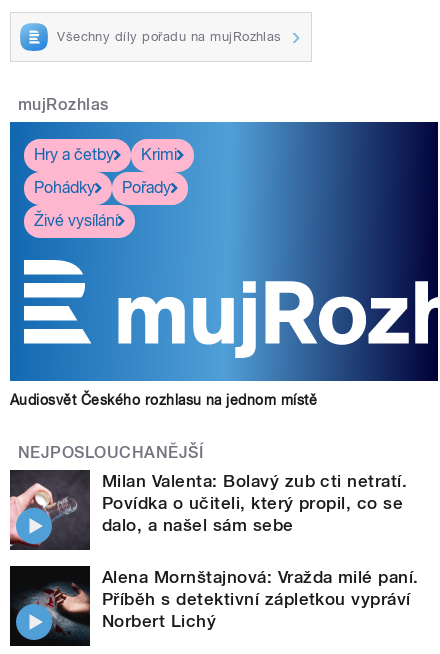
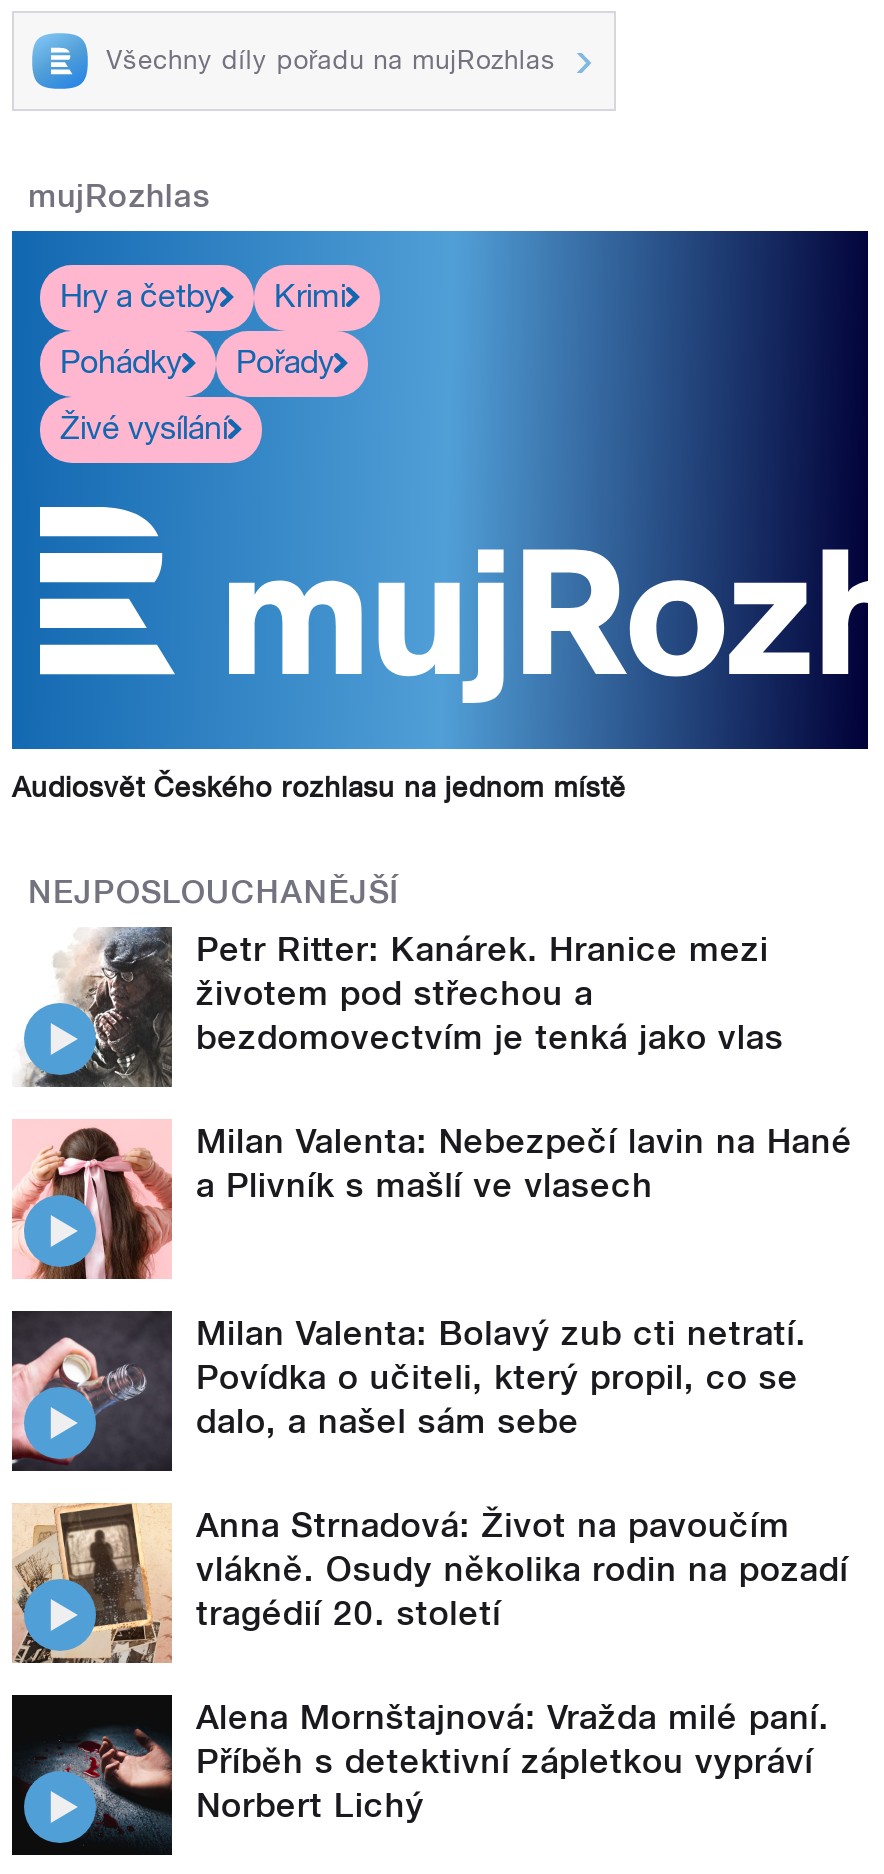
+ [image]
+ Petr Ritter: Kanárek. Hranice mezi
+ životem pod střechou a
+ bezdomovectvím je tenká jako vlas
+ Milan Valenta: Nebezpečí lavin na Hané
+ a Plivník s mašlí ve vlasech

+ [image]

+ [image]
+ Anna Strnadová: Život na pavoučím
+ vlákně. Osudy několika rodin na pozadí
+ tragédií 20. století
